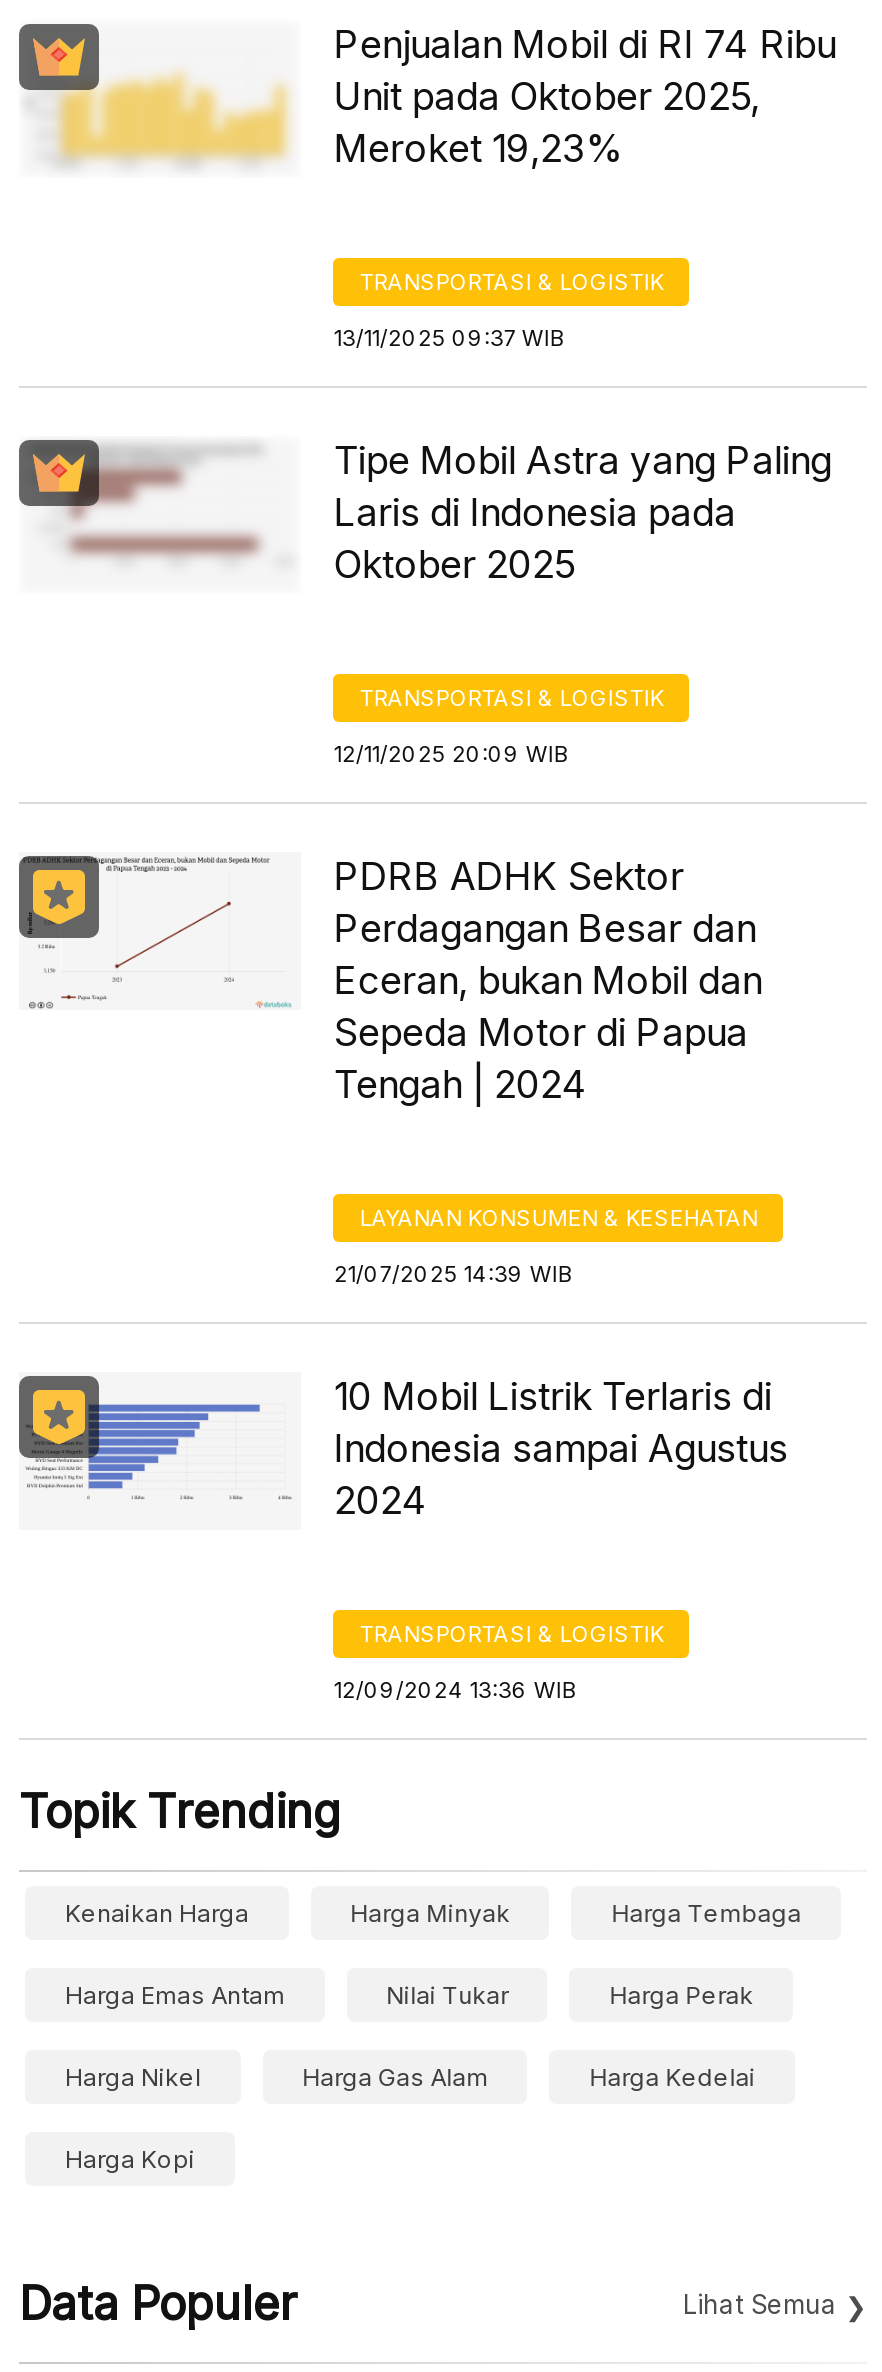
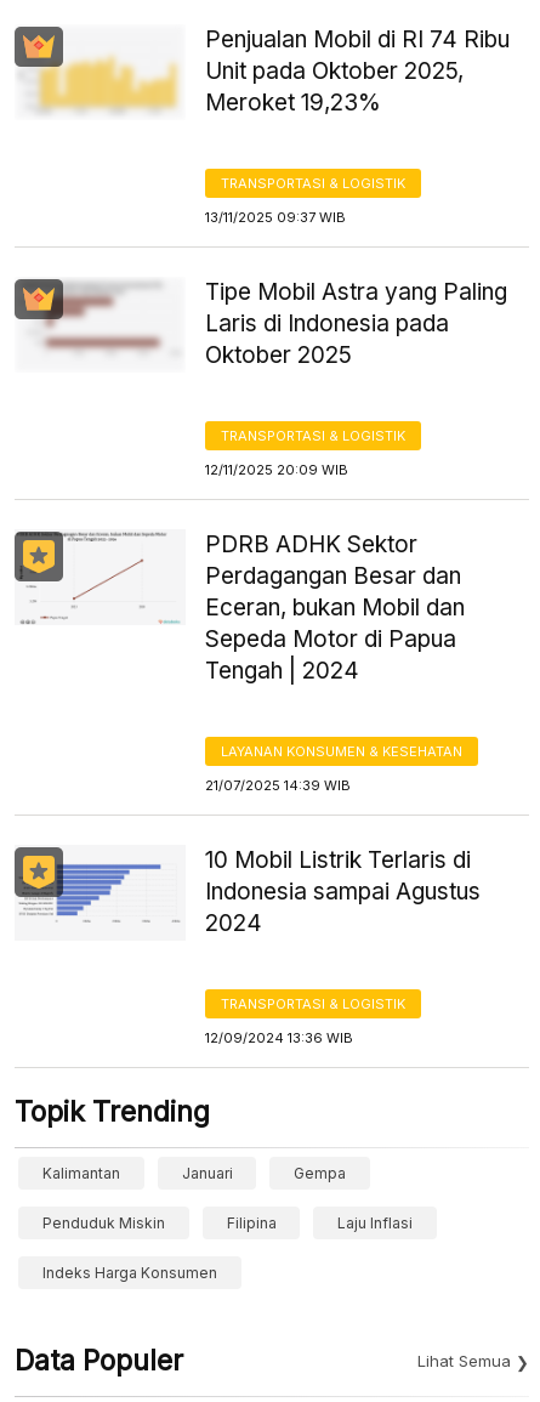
- Kenaikan Harga
- Harga Minyak
- Harga Tembaga
- Harga Emas Antam
- Nilai Tukar
- Harga Perak
- Harga Nikel
- Harga Gas Alam
- Harga Kedelai
- Harga Kopi
+ Kalimantan
+ Januari
+ Gempa
+ Penduduk Miskin
+ Filipina
+ Laju Inflasi
+ Indeks Harga Konsumen
